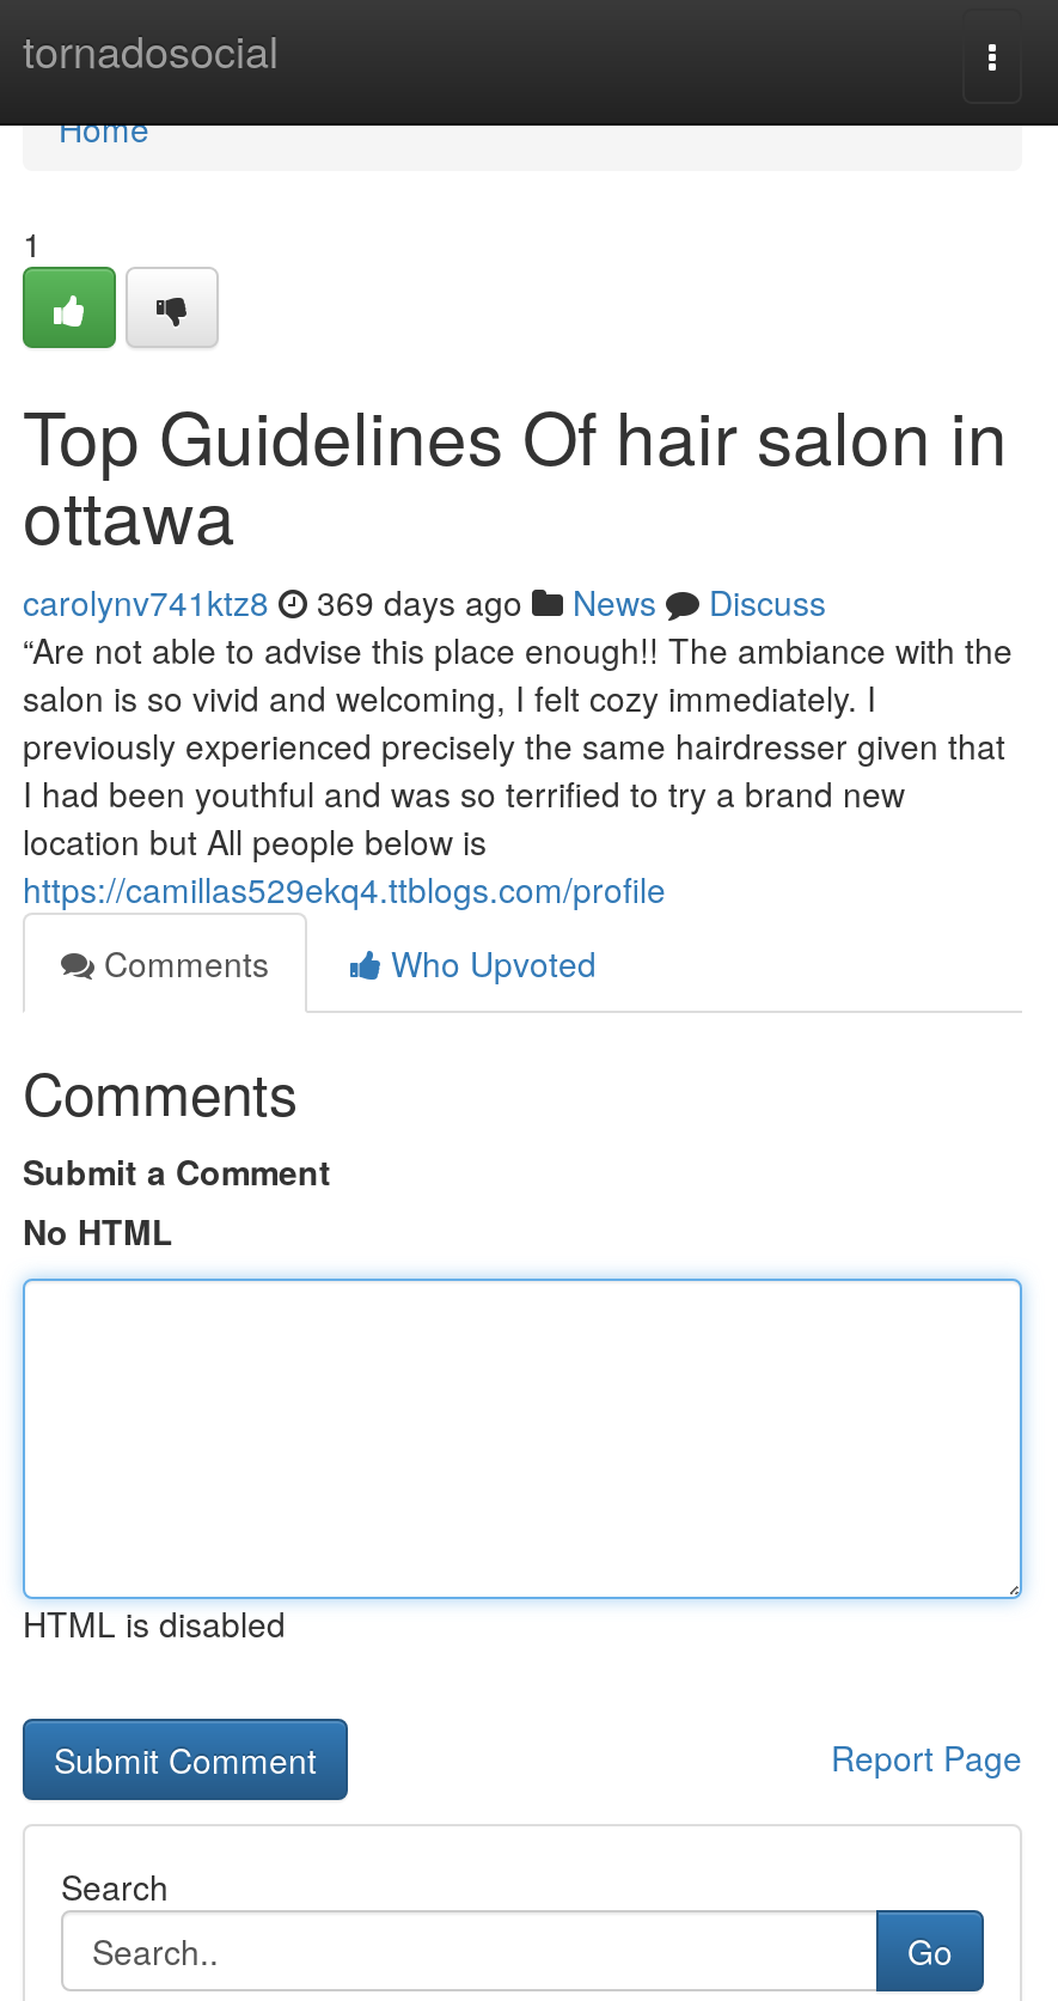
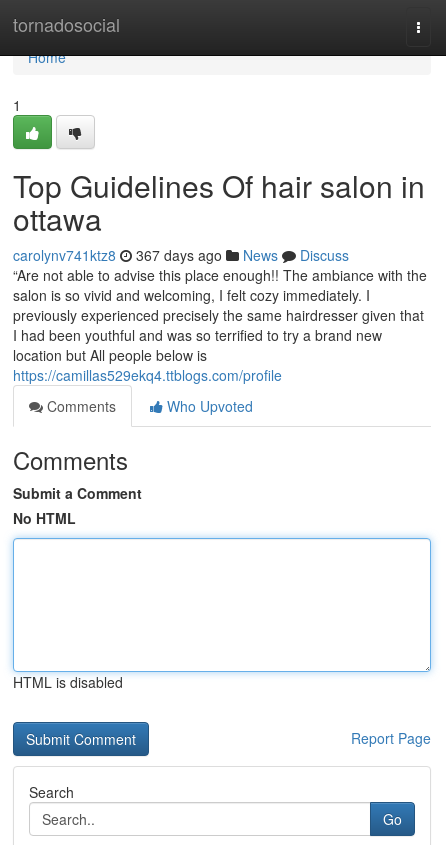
- carolynv741ktz8 369 days ago News Discuss
+ carolynv741ktz8 367 days ago News Discuss
